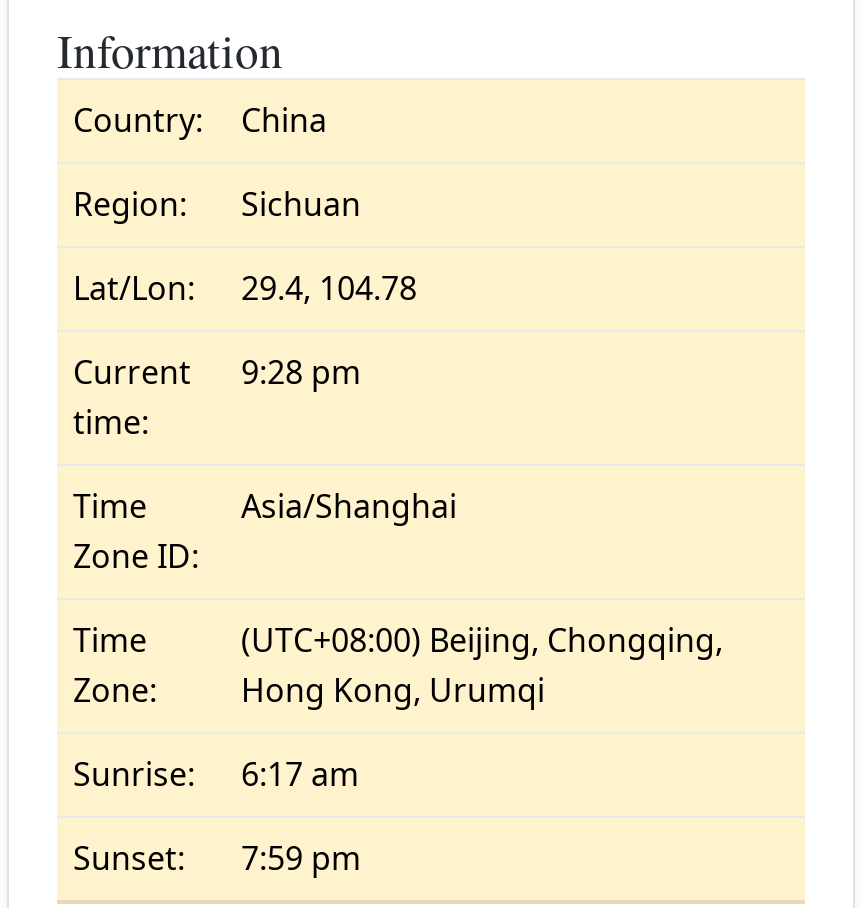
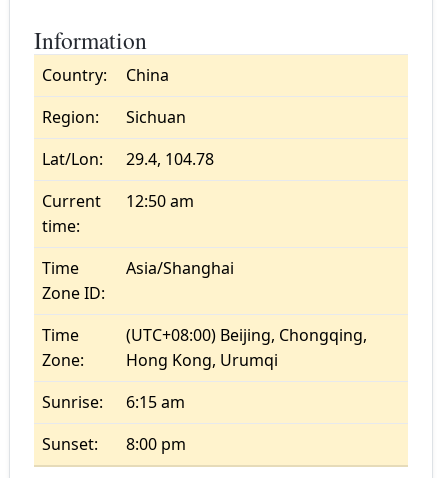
- Current 9:28 pm
+ Current 12:50 am

- Sunrise: 6:17 am
+ Sunrise: 6:15 am

- Sunset: 7:59 pm
+ Sunset: 8:00 pm
